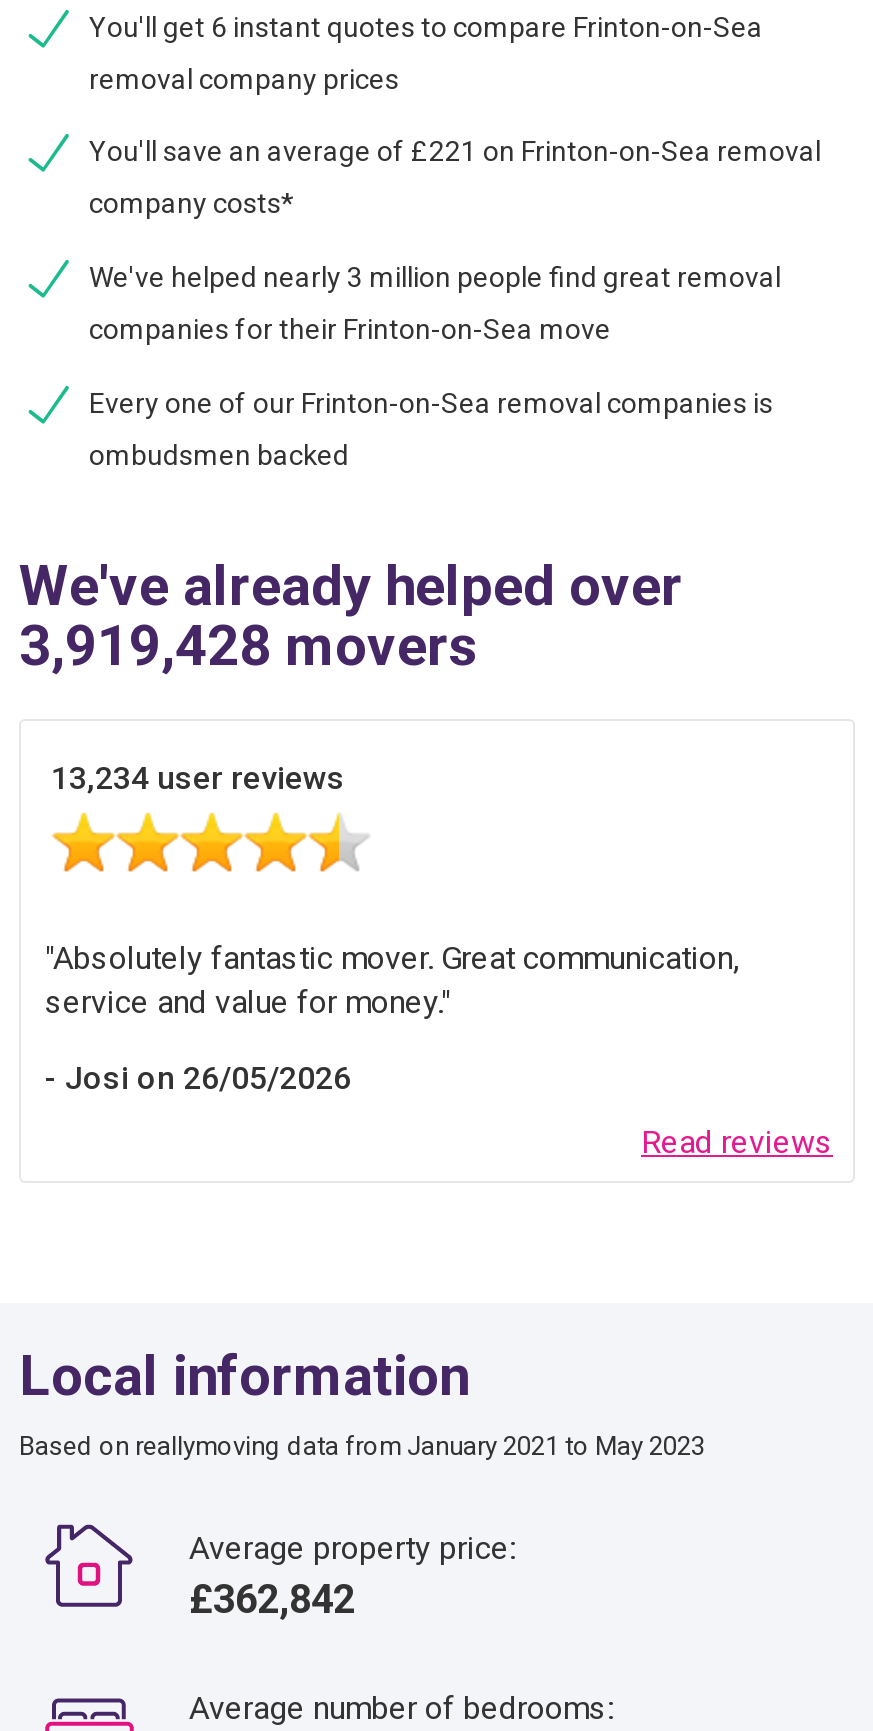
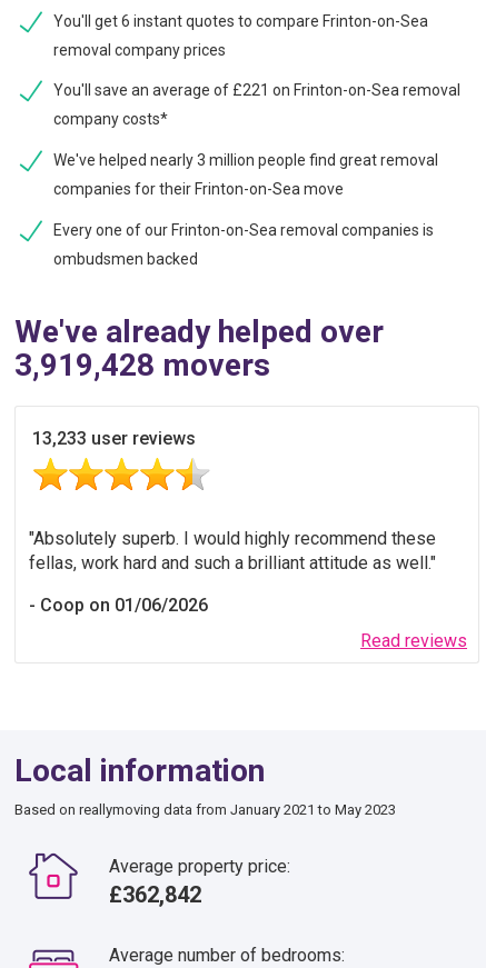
- 13,234 user reviews
+ 13,233 user reviews

- Absolutely fantastic mover. Great communication,
- service and value for money.
+ Absolutely superb. I would highly recommend these
+ fellas, work hard and such a brilliant attitude as well.

- Josi on 26/05/2026
+ Coop on 01/06/2026
